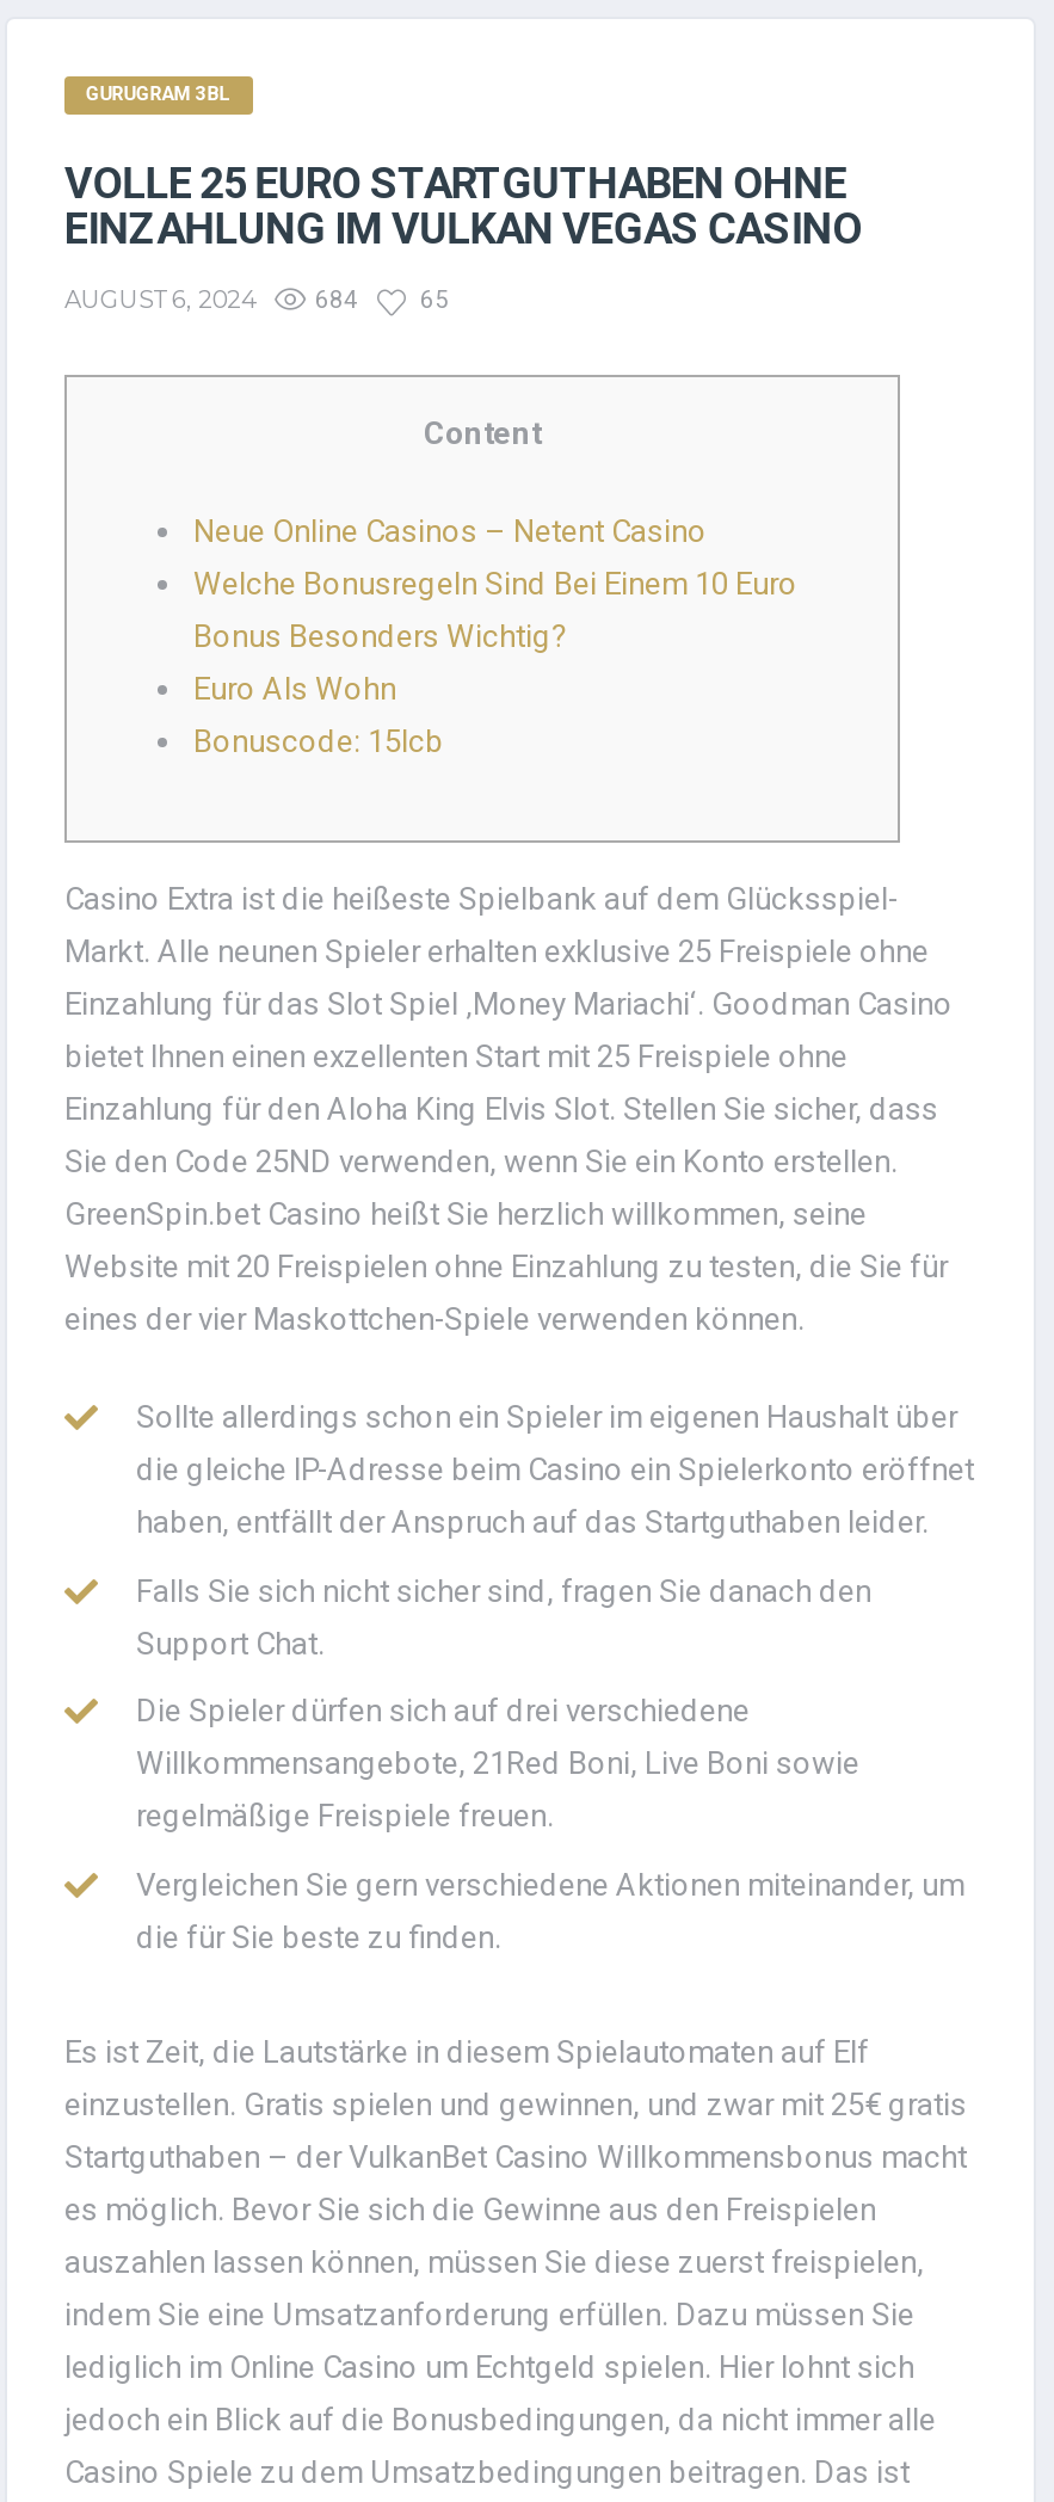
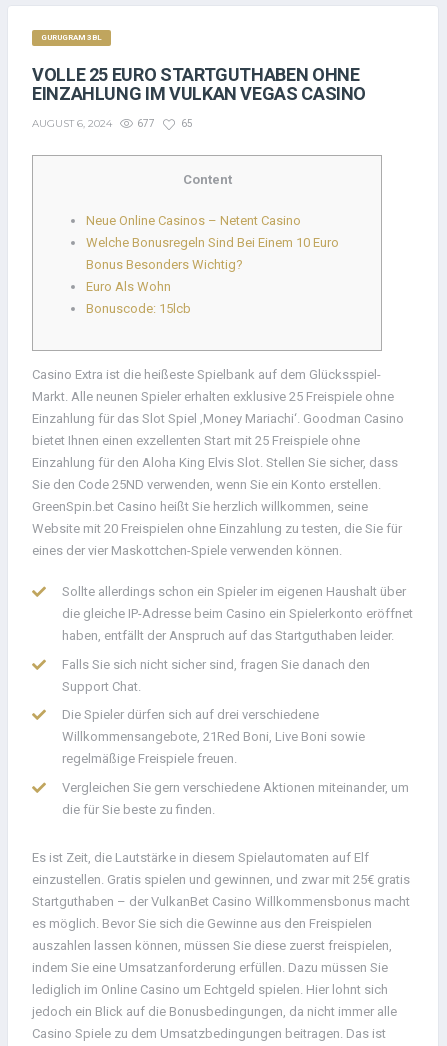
- 684
+ 677
